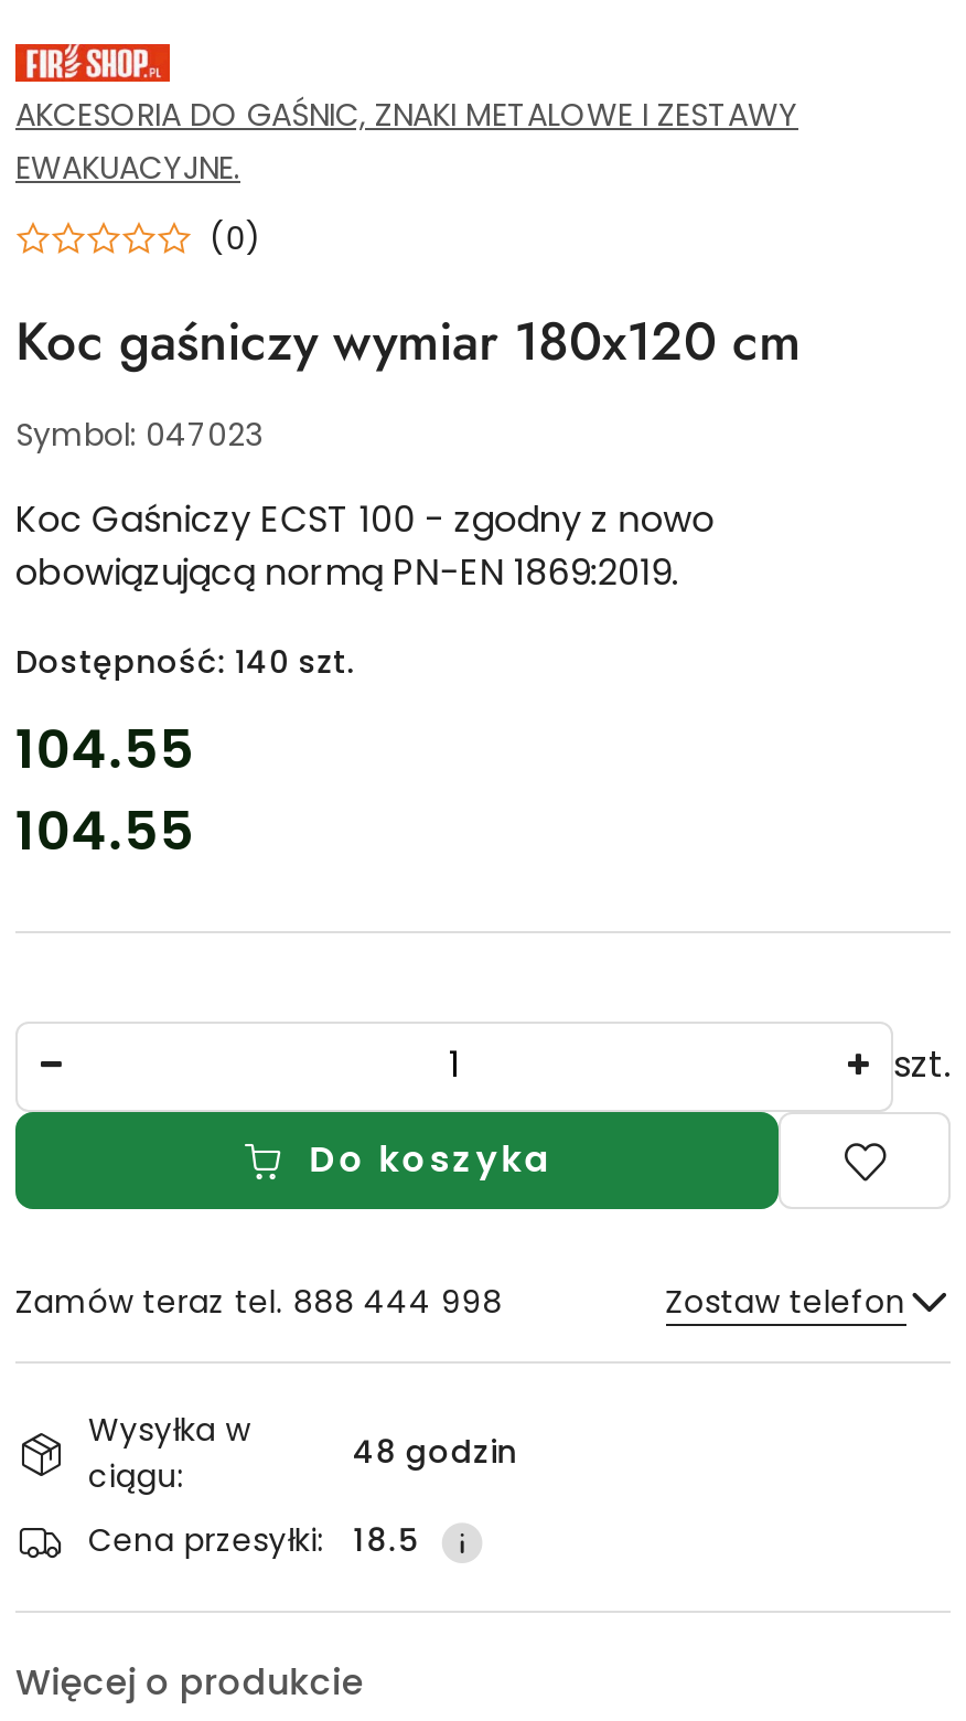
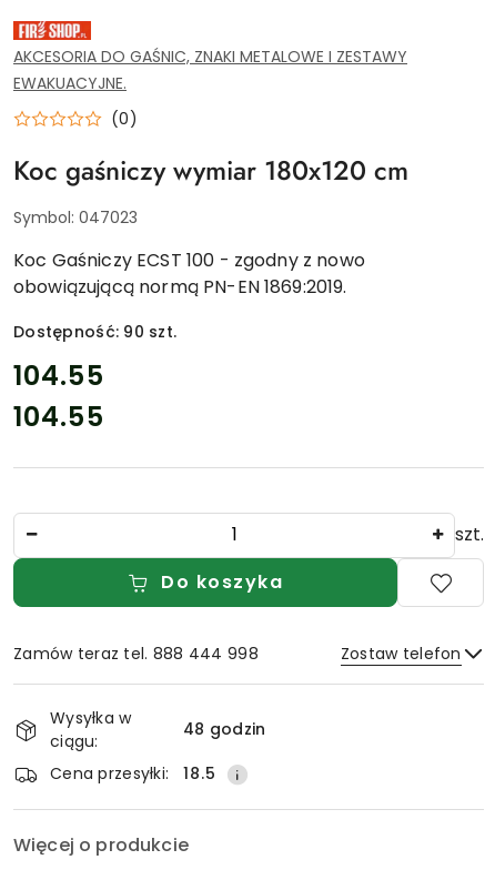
- Dostępność: 140 szt.
+ Dostępność: 90 szt.
